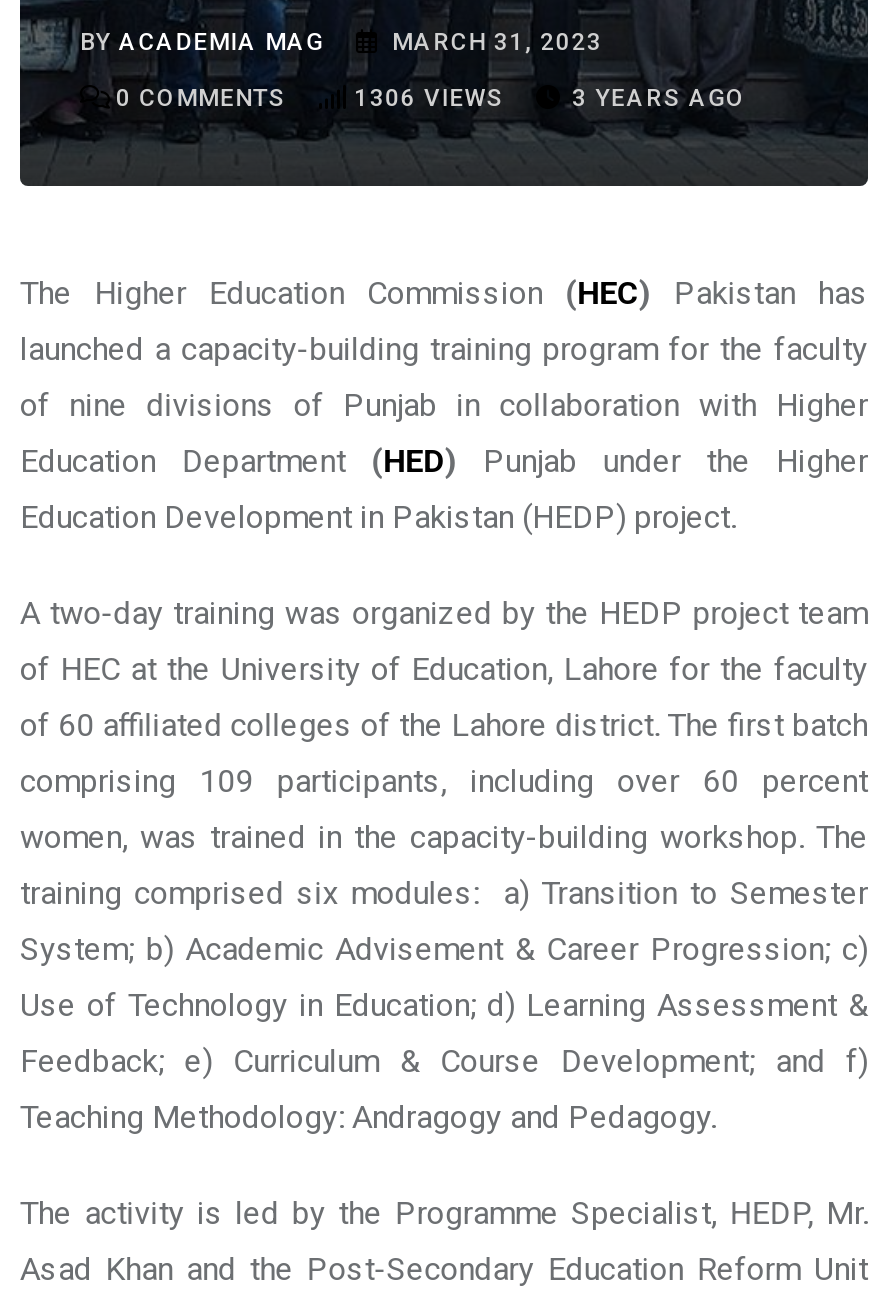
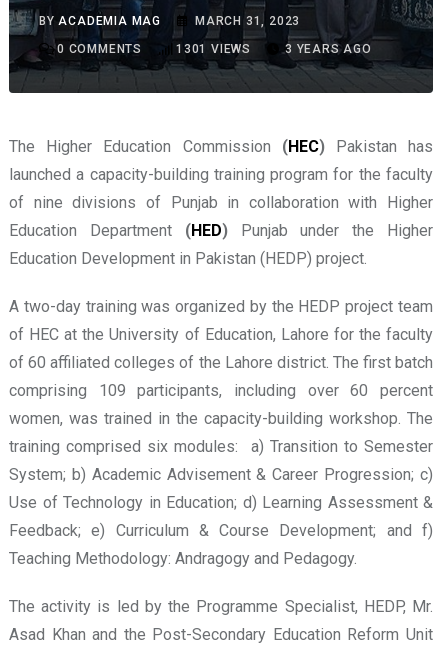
- 1306 VIEWS
+ 1301 VIEWS
